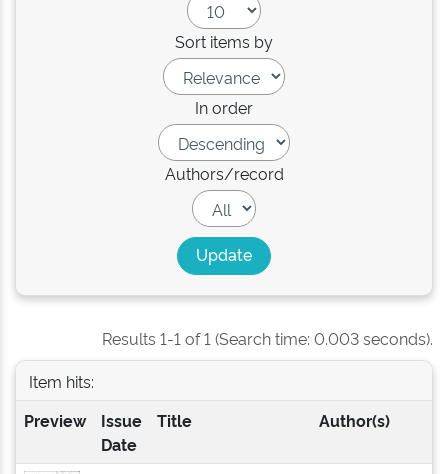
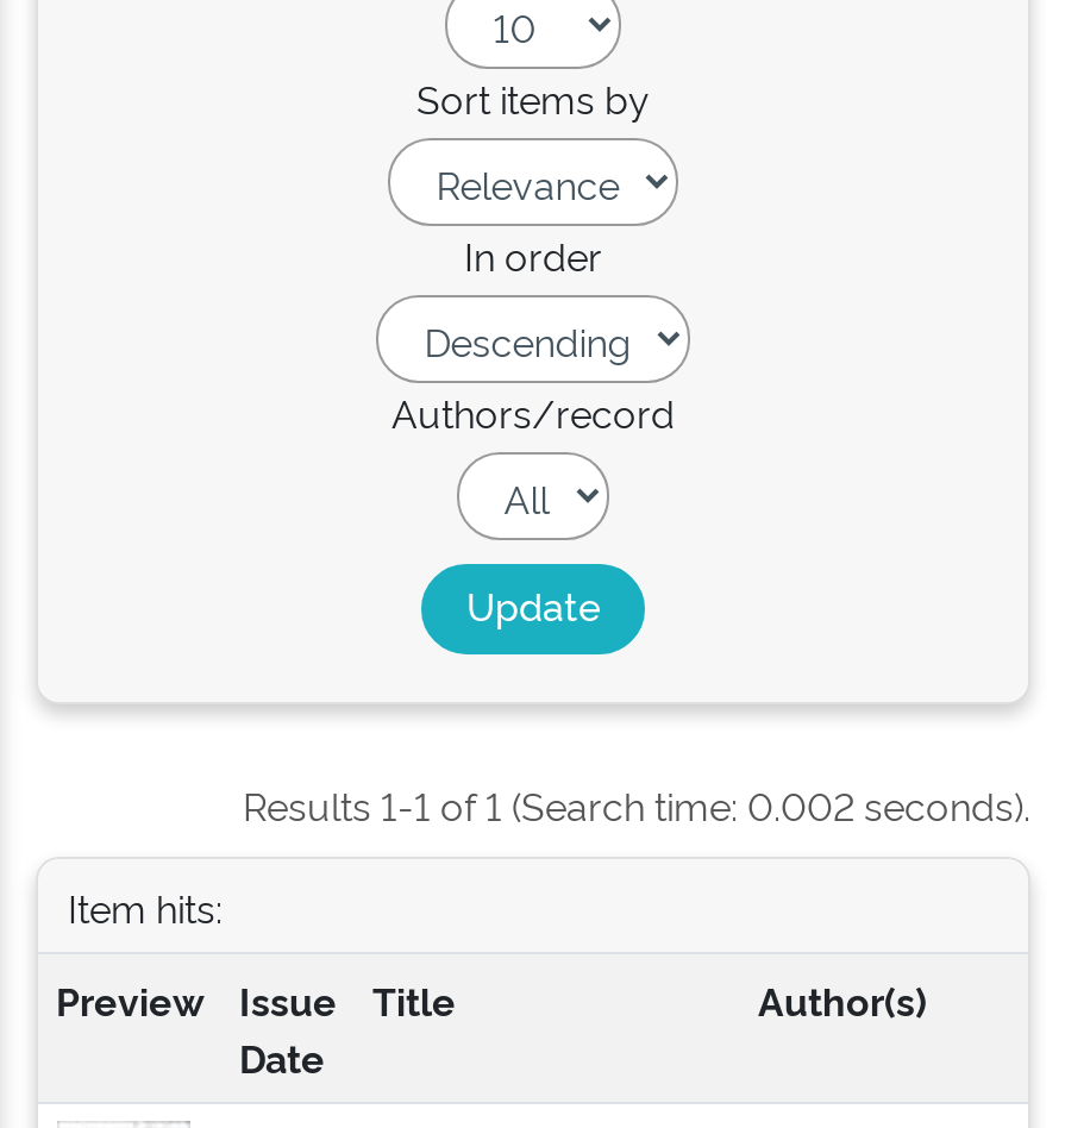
- Results 1-1 of 1 (Search time: 0.003 seconds).
+ Results 1-1 of 1 (Search time: 0.002 seconds).
